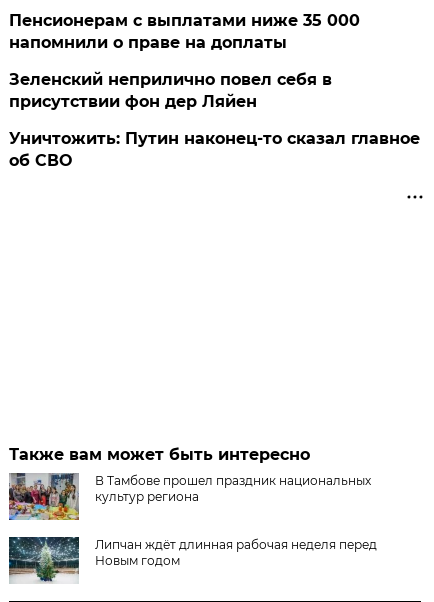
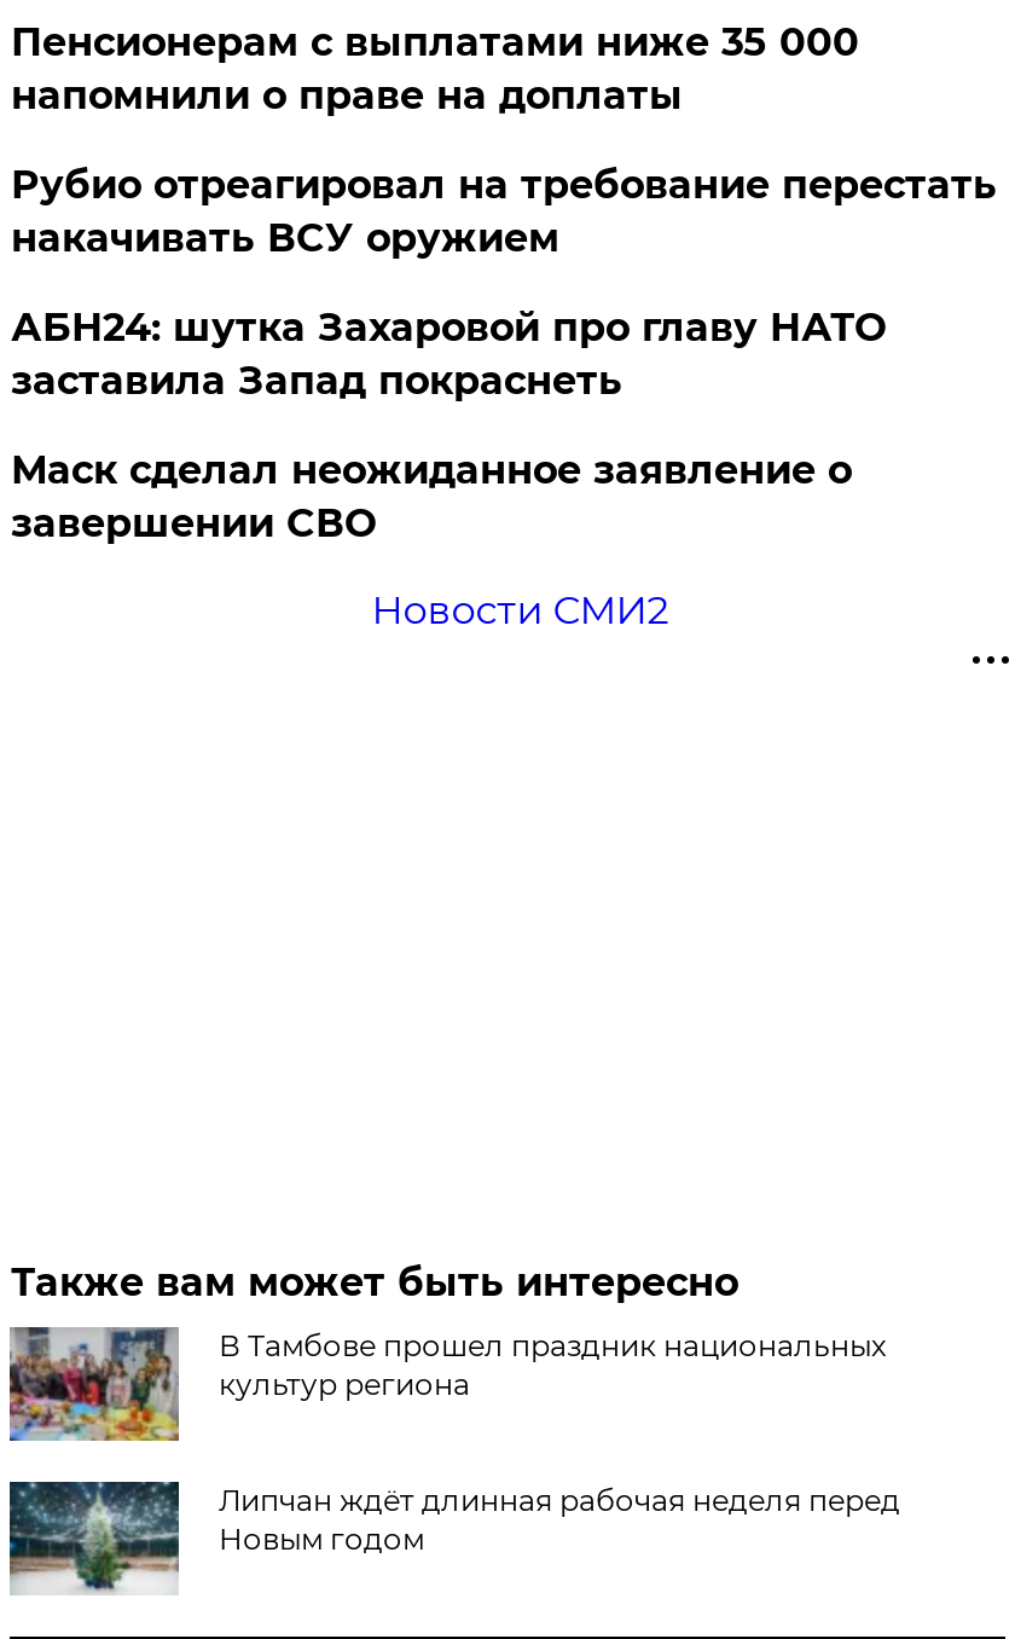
- Зеленский неприлично повел cебя в
- присутствии фон дер Ляйен
- Уничтожить: Путин наконец-то сказал главное
- об СВО
+ Рубио отреагировал на требование перестать
+ накачивать ВСУ оружием
+ АБН24: шутка Захаровой про главу НАТО
+ заставила Запад покраснеть
+ Маск сделал неожиданное заявление о
+ завершении СВО
+ Новости СМИ2
